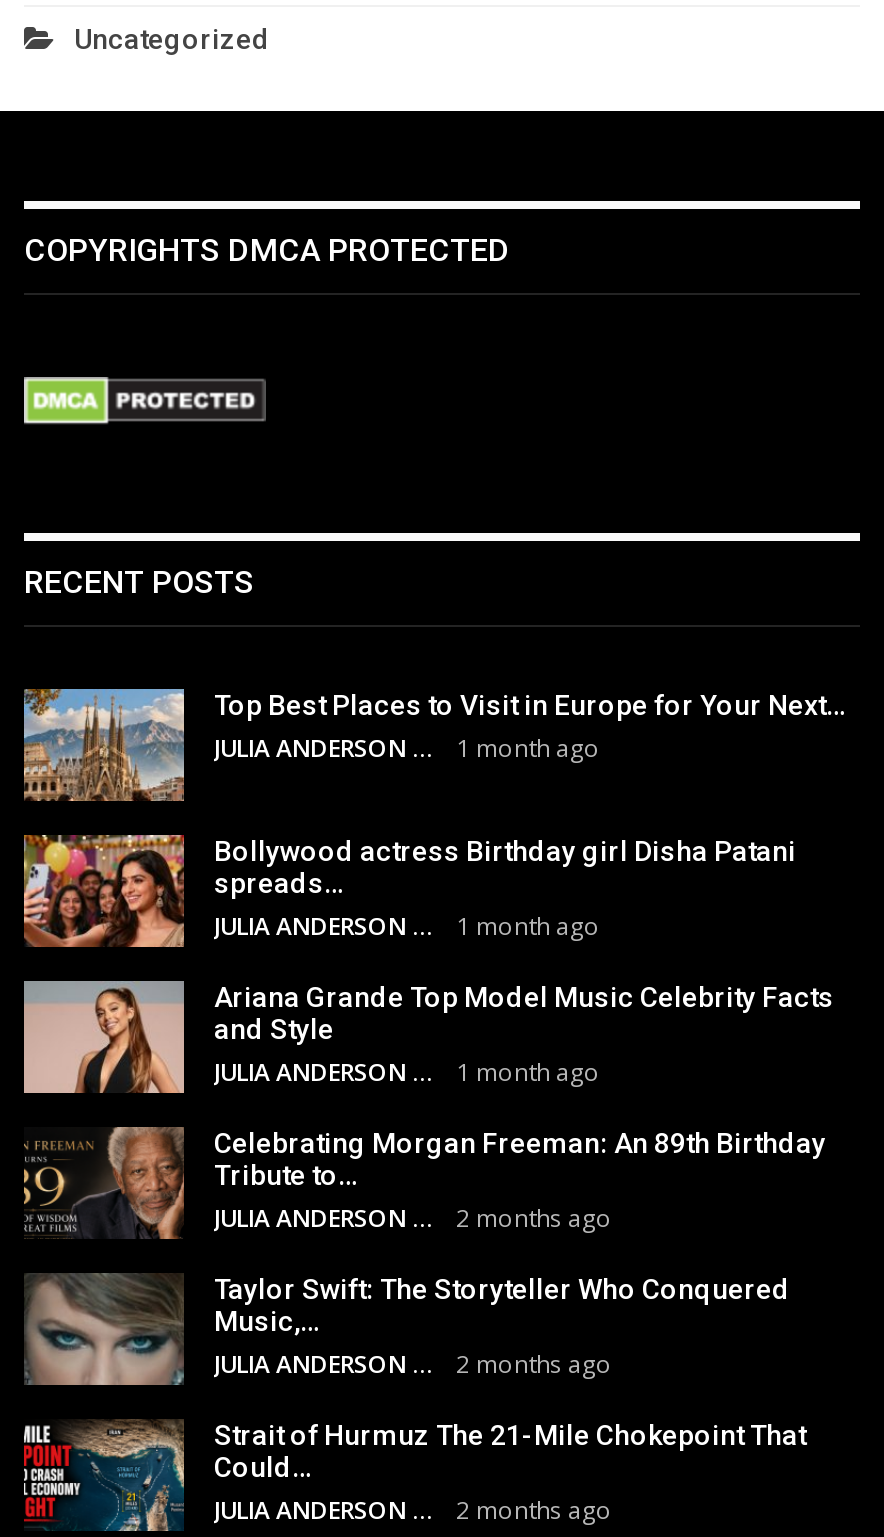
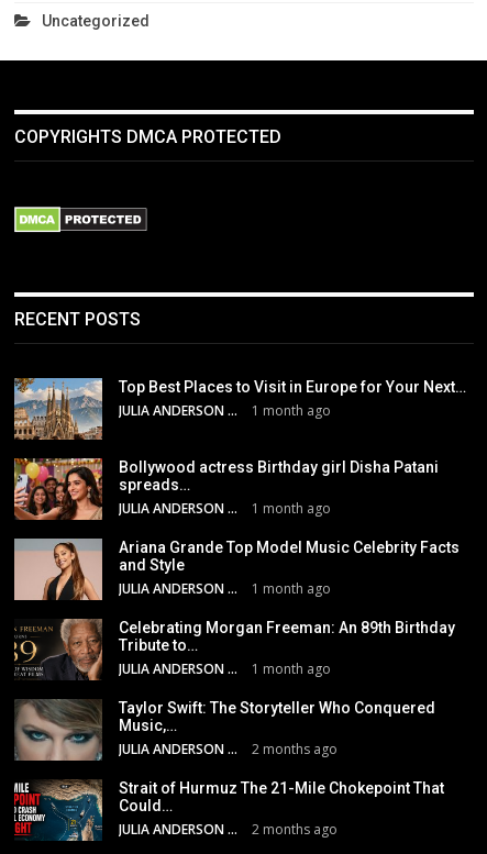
- 2 months ago
+ 1 month ago
